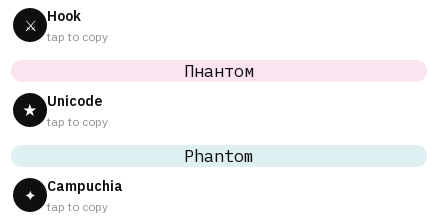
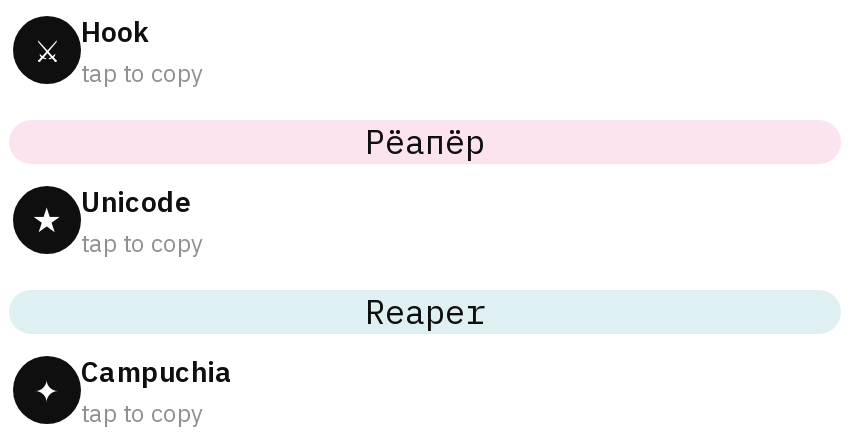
- Пнантом
+ Рёапёр

- Phantom
+ Reaper
